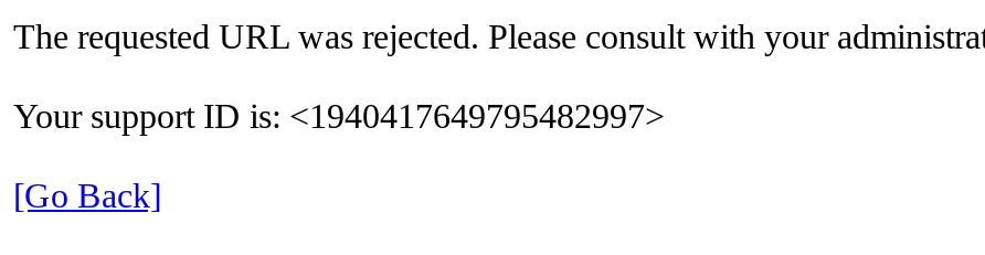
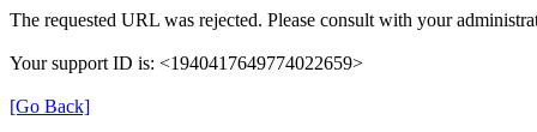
- Your support ID is: <1940417649795482997>
+ Your support ID is: <1940417649774022659>
